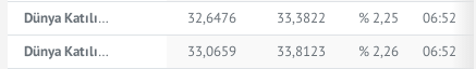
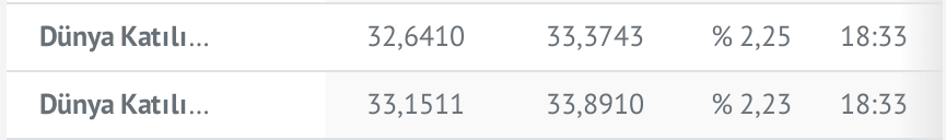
- 32,6476
+ 32,6410

- 33,3822
+ 33,3743

- 06:52
+ 18:33

- 33,0659
+ 33,1511

- 33,8123
+ 33,8910

- % 2,26
+ % 2,23

- 06:52
+ 18:33
